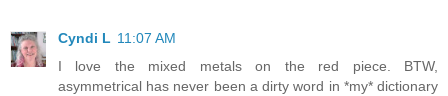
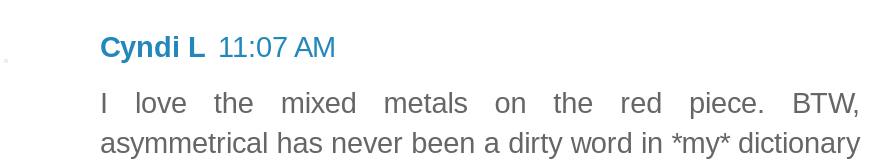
- [image]
